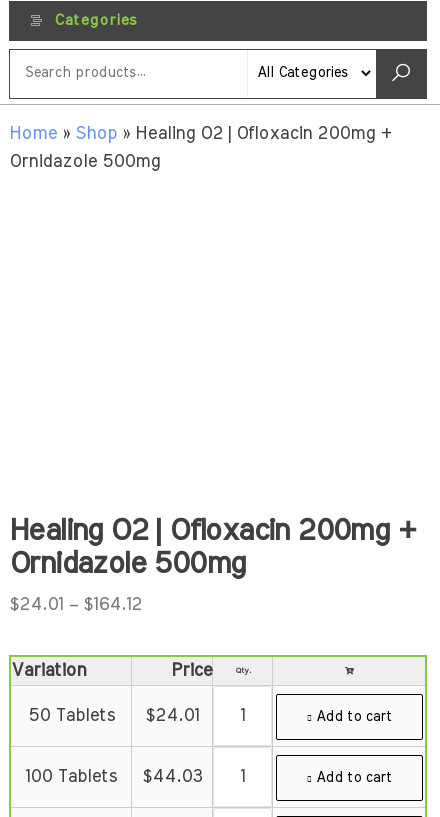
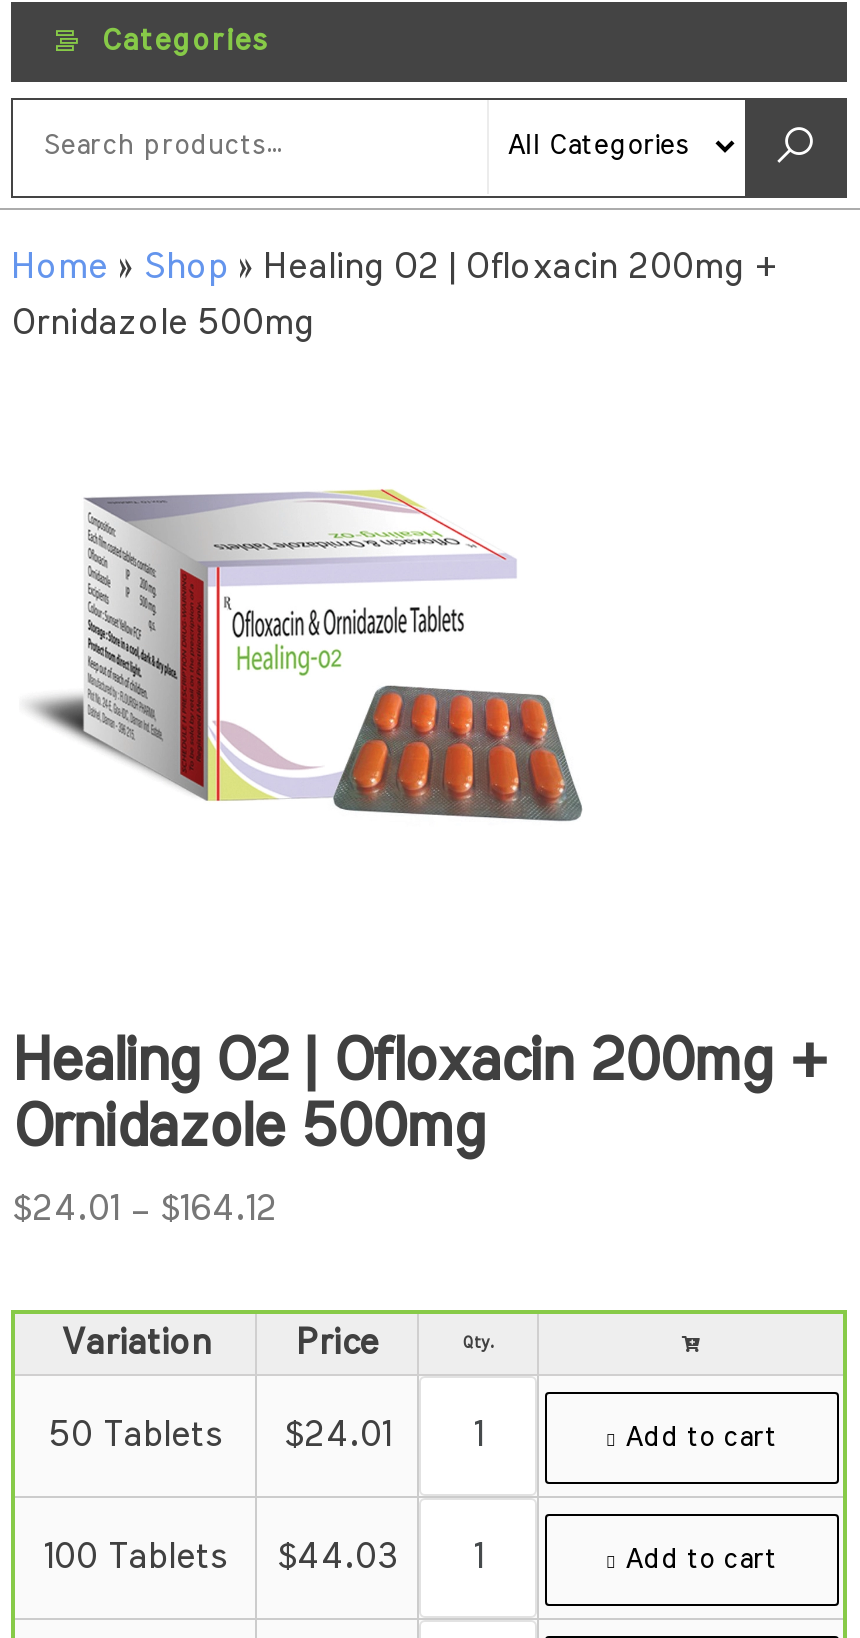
+ [image]
